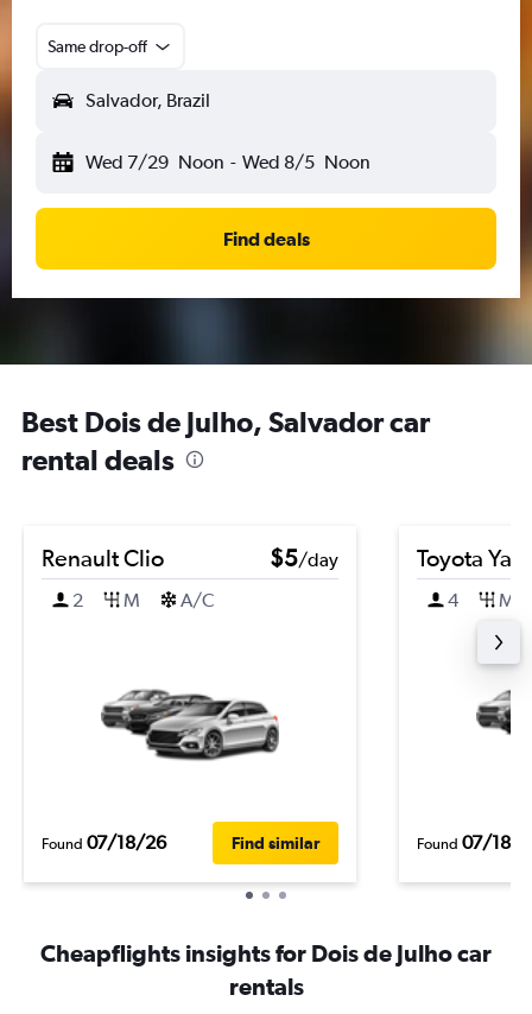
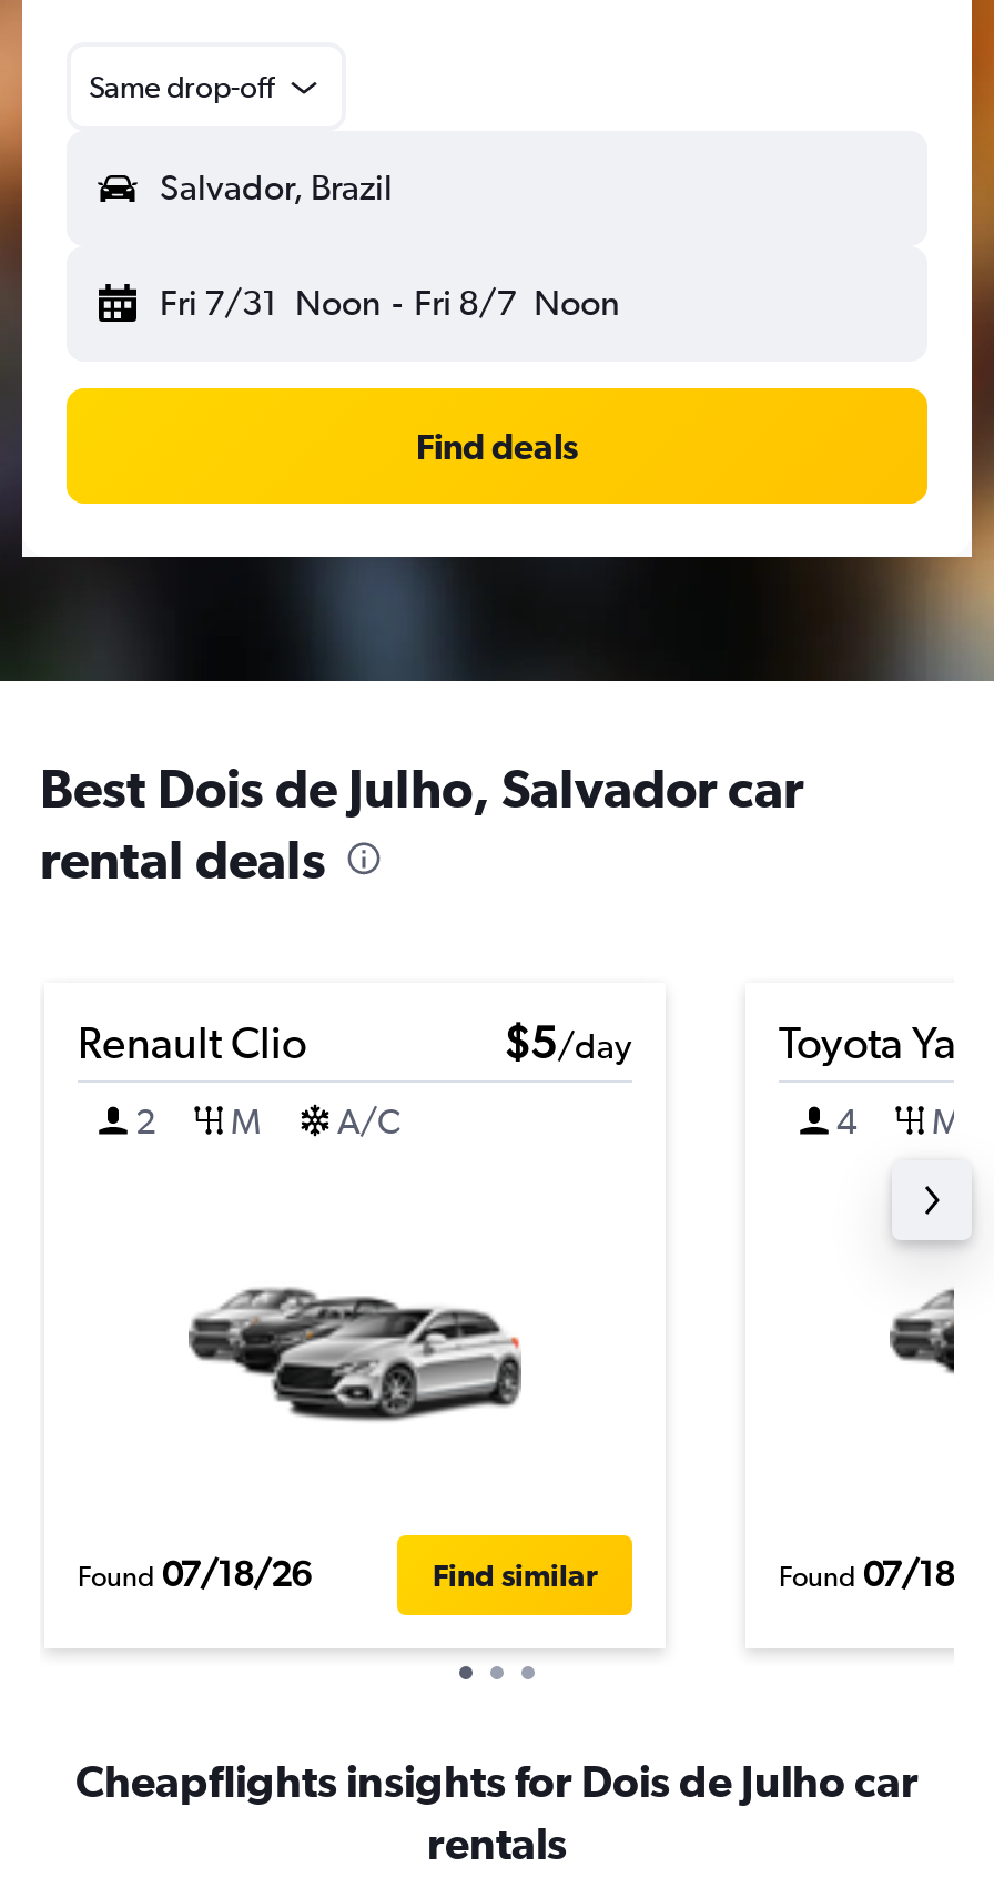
- Wed 7/29 Noon - Wed 8/5 Noon
+ Fri 7/31 Noon - Fri 8/7 Noon
